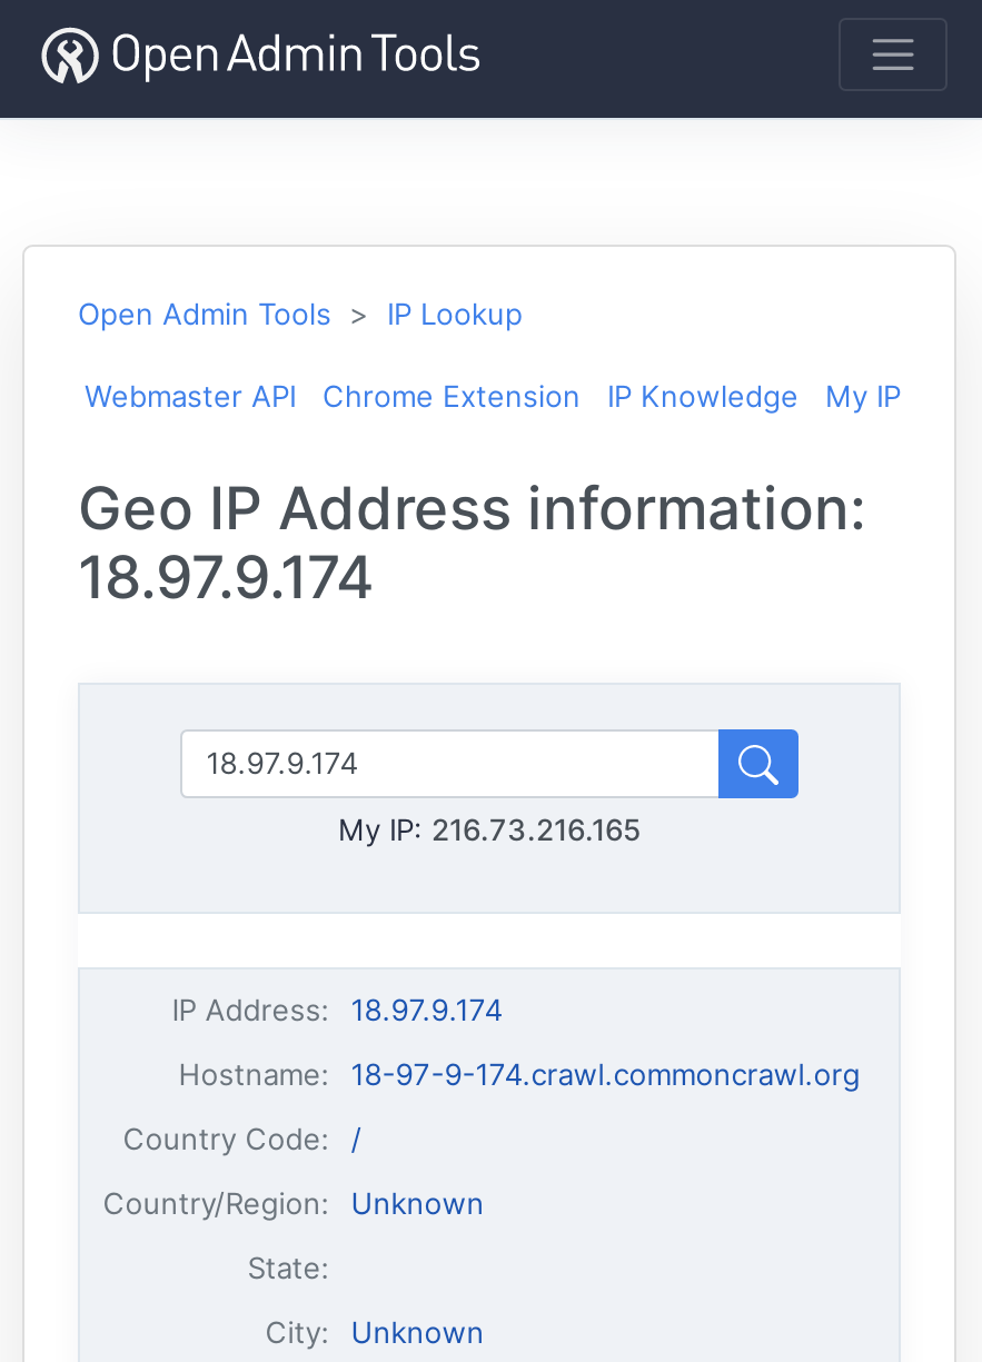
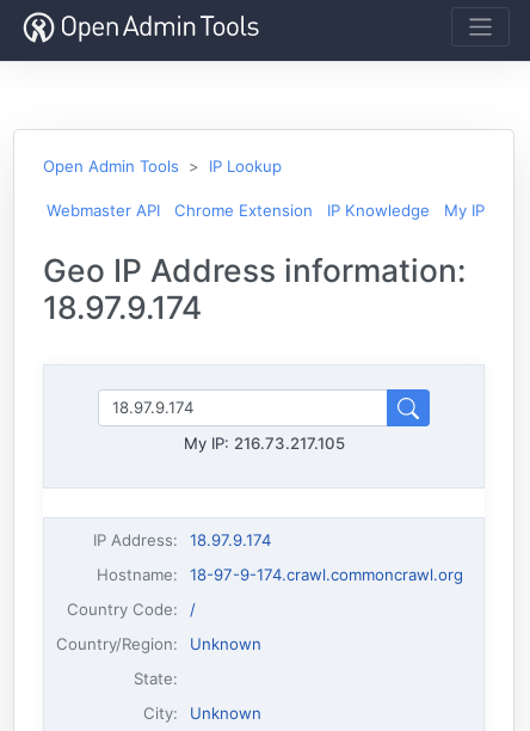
- My IP: 216.73.216.165
+ My IP: 216.73.217.105
